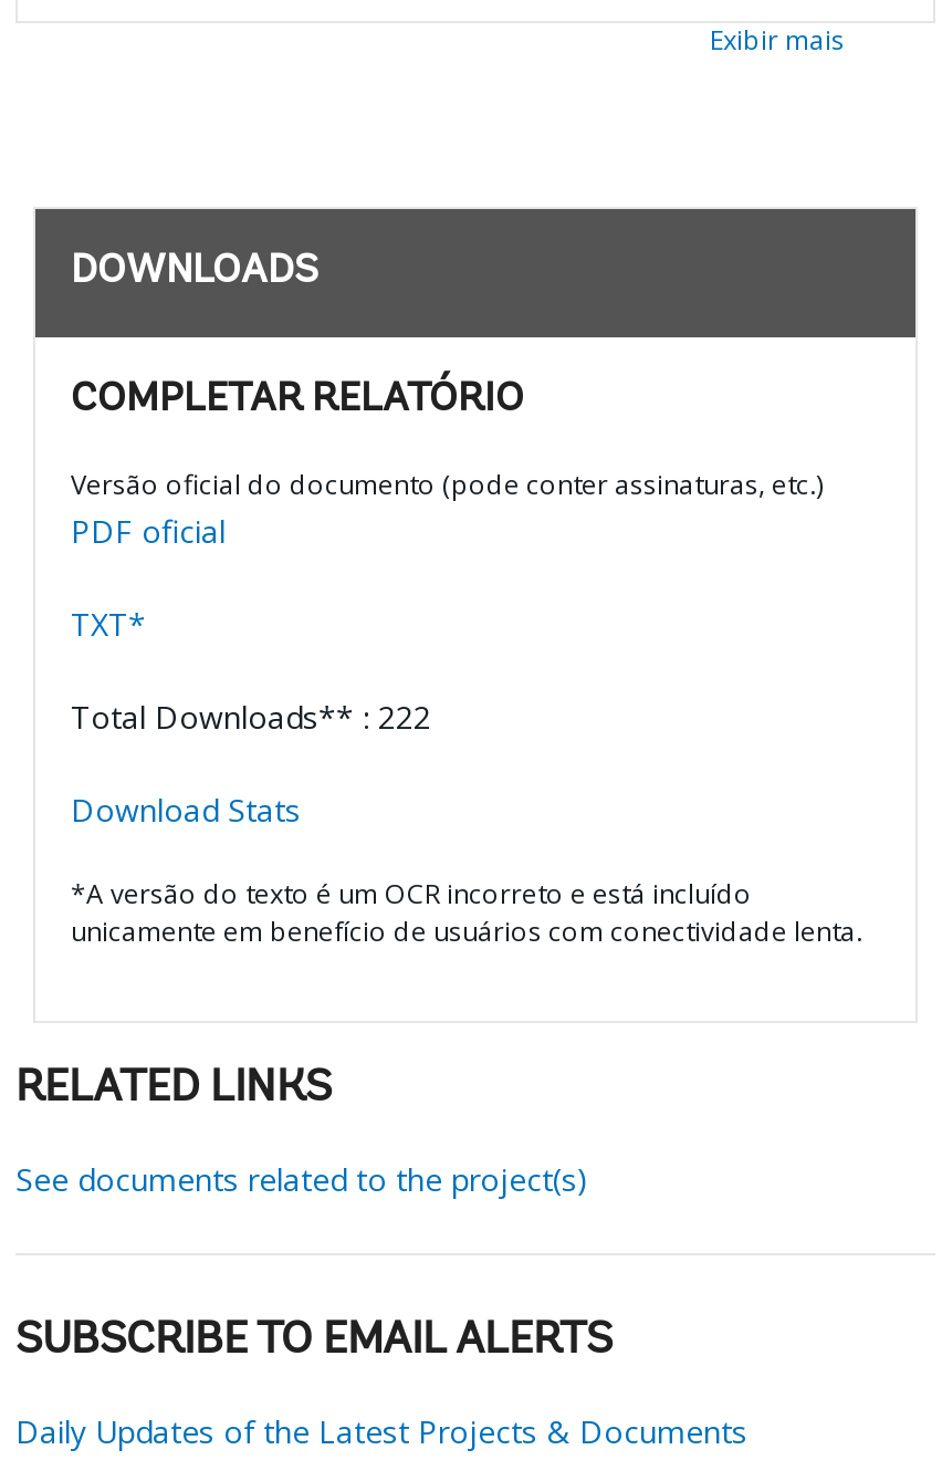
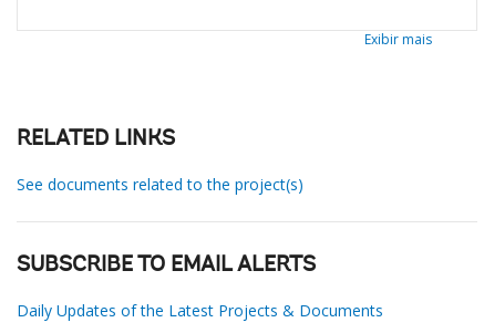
- DOWNLOADS
- COMPLETAR RELATÓRIO
- Versão oficial do documento (pode conter assinaturas, etc.)
- PDF oficial
- TXT*
- Total Downloads** : 222
- Download Stats
- *A versão do texto é um OCR incorreto e está incluído
- unicamente em benefício de usuários com conectividade lenta.
